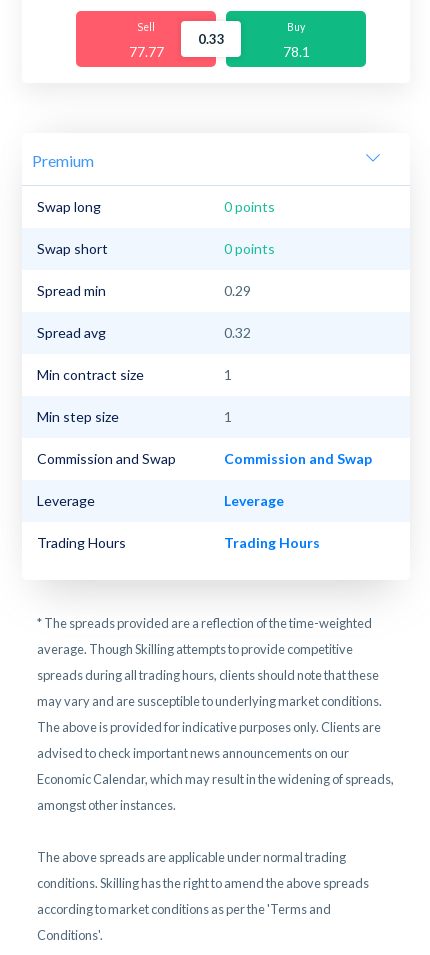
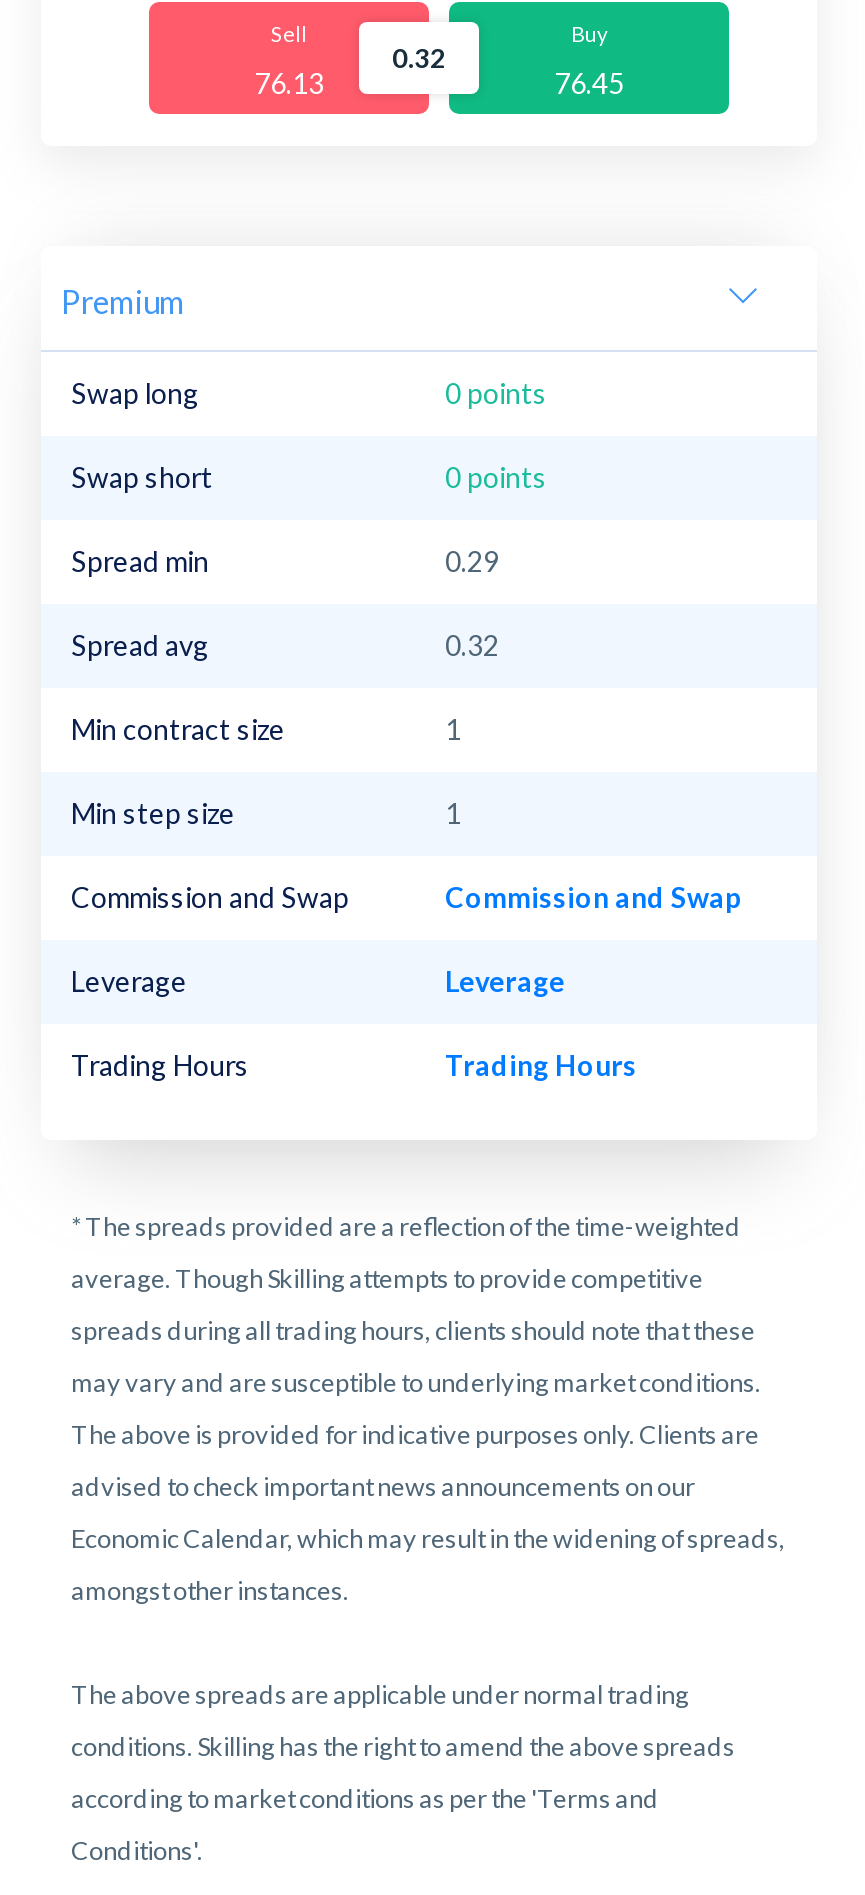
- 0.33
+ 0.32

- 77.77
+ 76.13

- 78.1
+ 76.45
